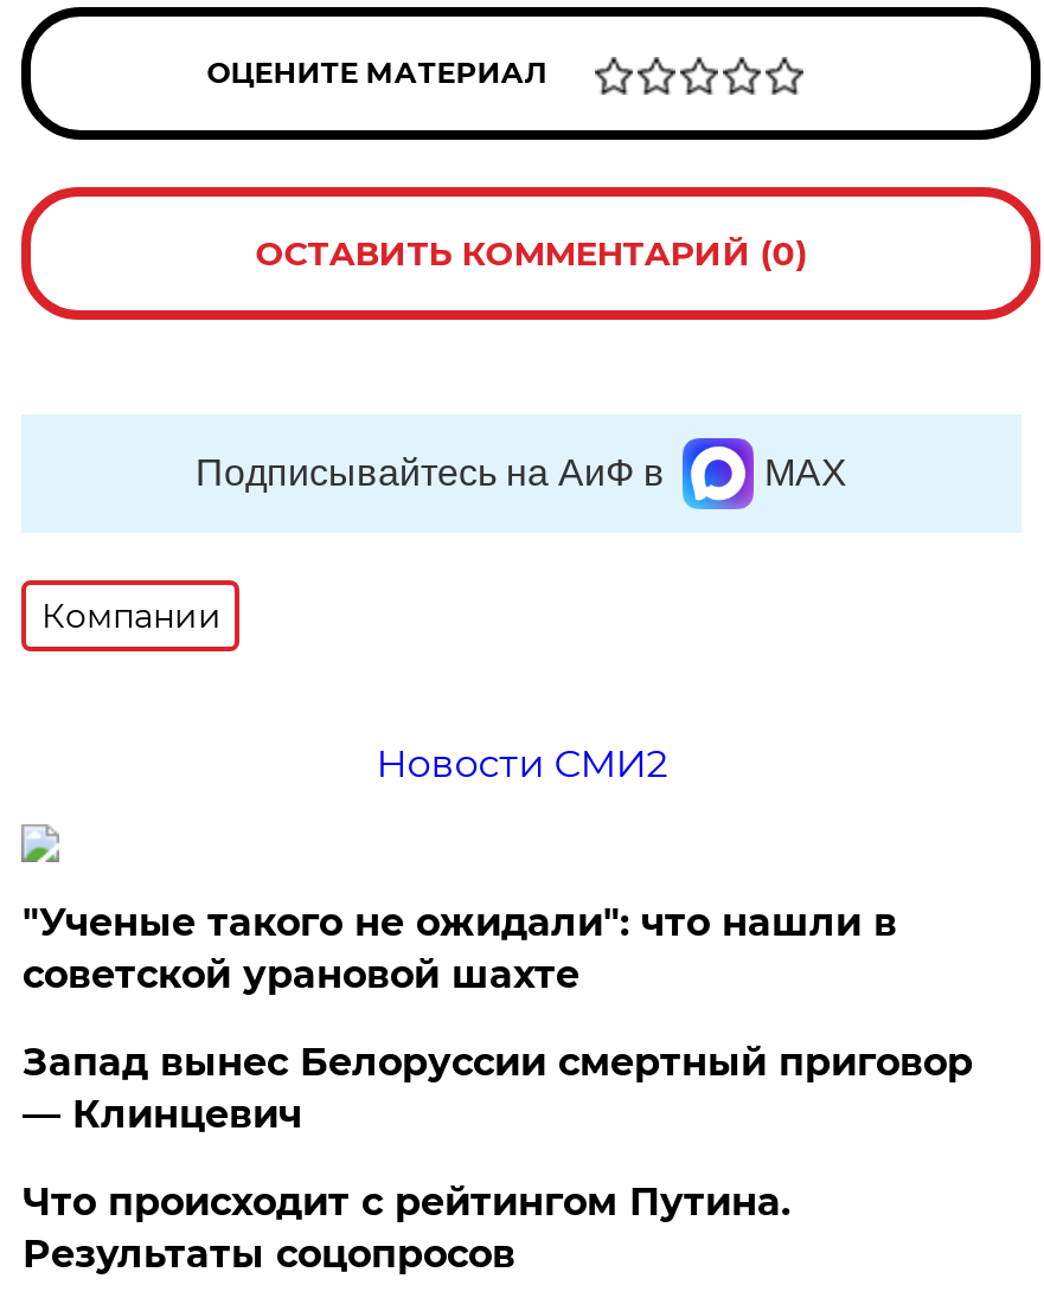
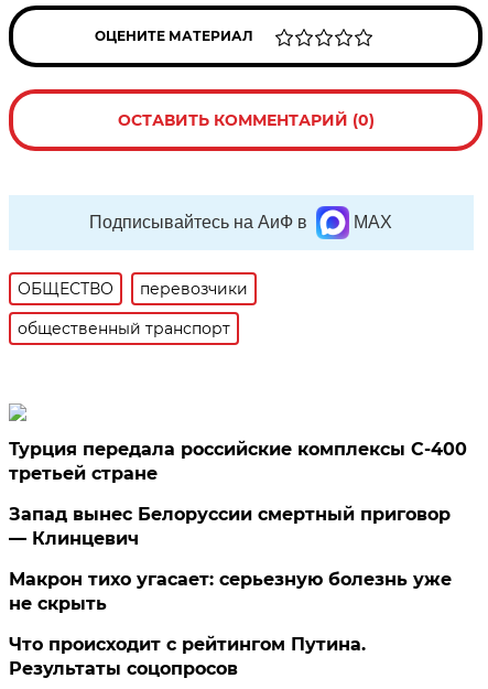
- Компании
+ ОБЩЕСТВО
+ перевозчики

- Новости СМИ2
+ общественный транспорт

- "Ученые такого не ожидали": что нашли в
- советской урановой шахте
+ Турция передала российские комплексы С-400
+ третьей стране

+ Макрон тихо угасает: серьезную болезнь уже
+ не скрыть
